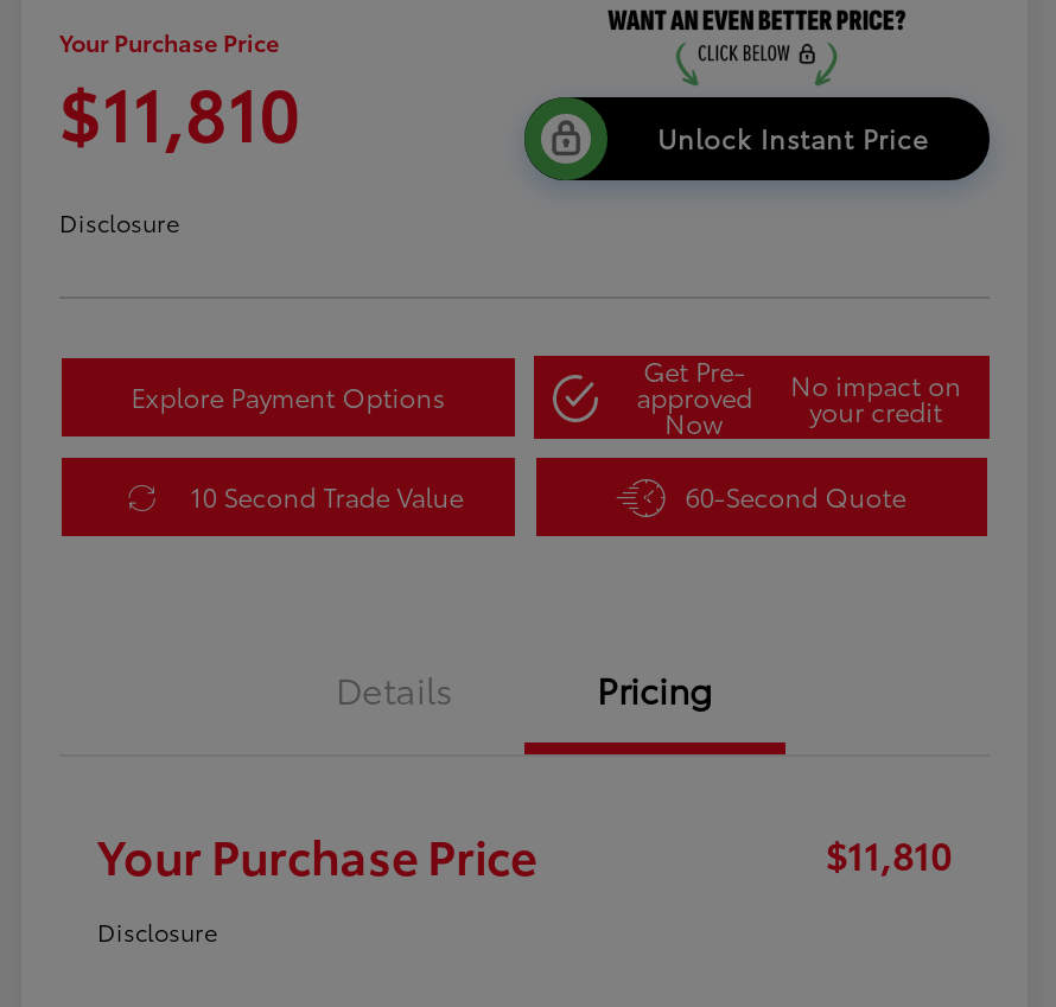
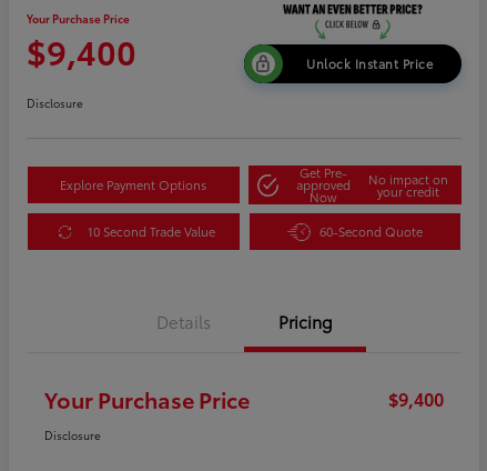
- $11,810
+ $9,400

- $11,810
+ $9,400
